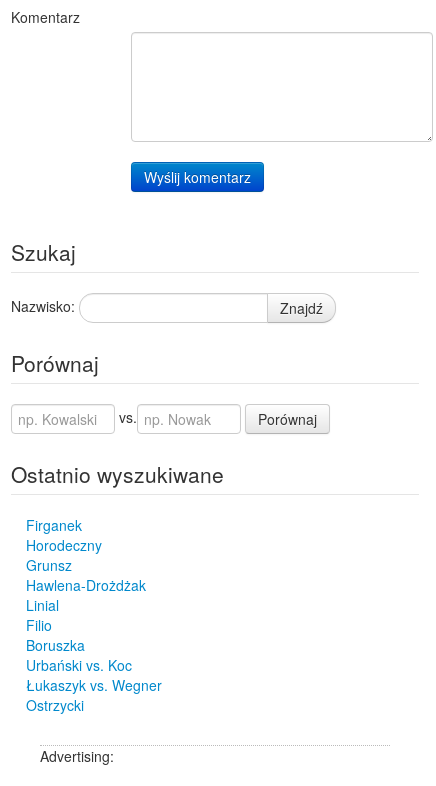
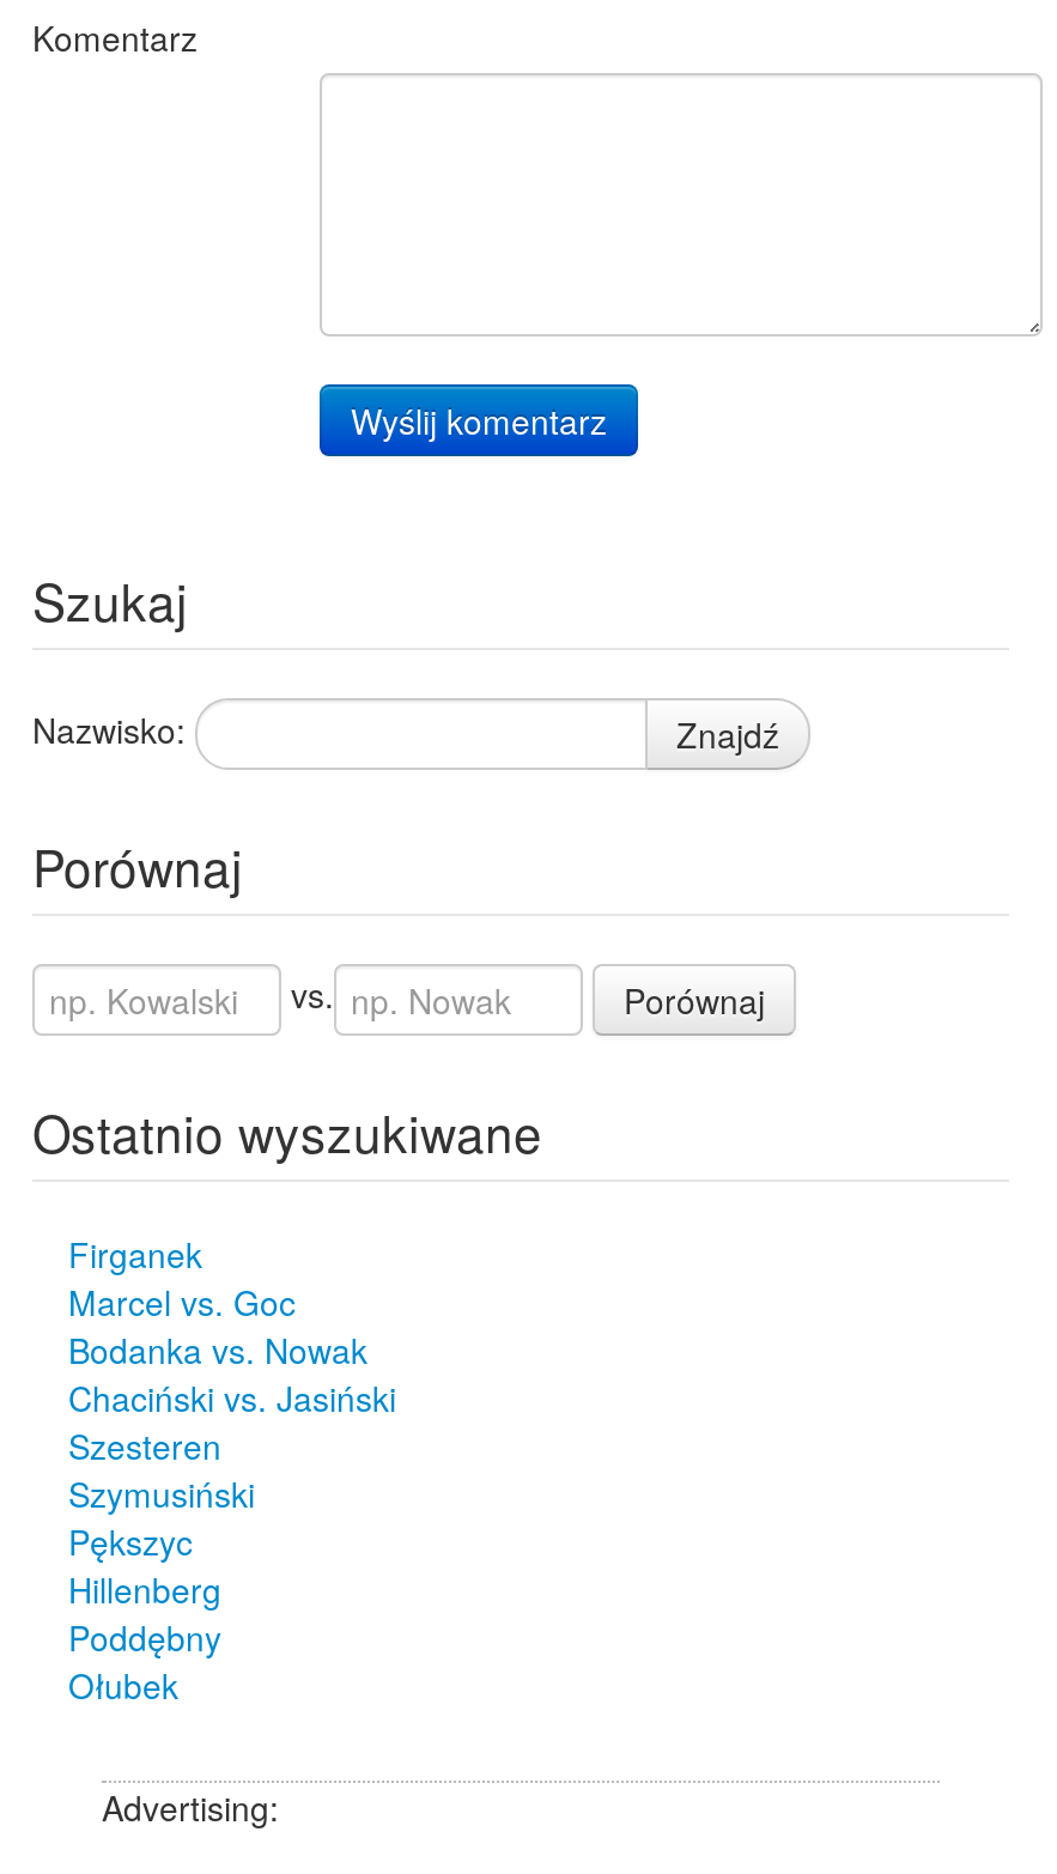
- Horodeczny
- Grunsz
- Hawlena-Drożdżak
- Linial
- Filio
- Boruszka
- Urbański vs. Koc
- Łukaszyk vs. Wegner
- Ostrzycki
+ Marcel vs. Goc
+ Bodanka vs. Nowak
+ Chaciński vs. Jasiński
+ Szesteren
+ Szymusiński
+ Pększyc
+ Hillenberg
+ Poddębny
+ Ołubek
